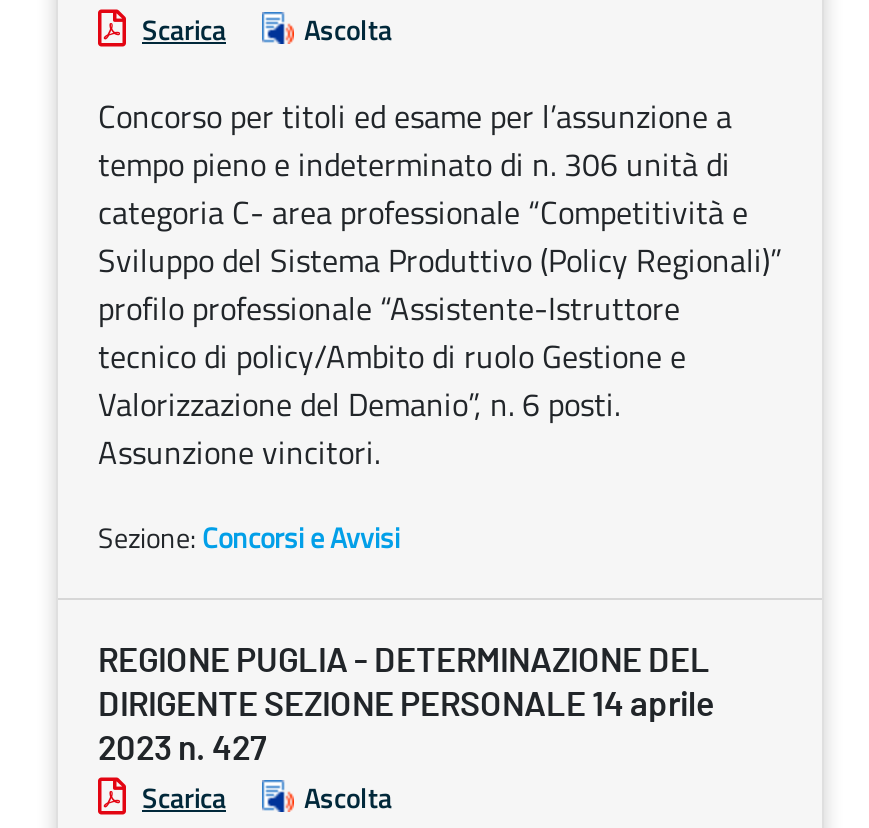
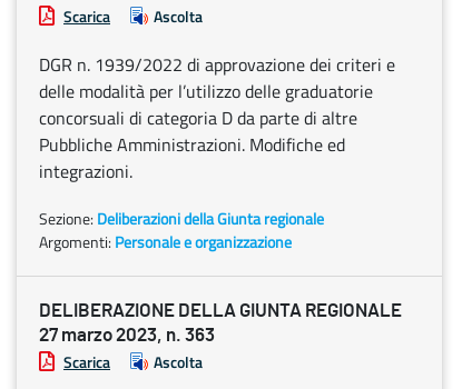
- Concorso per titoli ed esame per l’assunzione a
- tempo pieno e indeterminato di n. 306 unità di
- categoria C- area professionale “Competitività e
- Sviluppo del Sistema Produttivo (Policy Regionali)”
- profilo professionale “Assistente-Istruttore
- tecnico di policy/Ambito di ruolo Gestione e
- Valorizzazione del Demanio”, n. 6 posti.
- Assunzione vincitori.
+ DGR n. 1939/2022 di approvazione dei criteri e
+ delle modalità per l’utilizzo delle graduatorie
+ concorsuali di categoria D da parte di altre
+ Pubbliche Amministrazioni. Modifiche ed
+ integrazioni.

- Sezione: Concorsi e Avvisi
+ Sezione: Deliberazioni della Giunta regionale
+ Argomenti: Personale e organizzazione

- REGIONE PUGLIA - DETERMINAZIONE DEL
- DIRIGENTE SEZIONE PERSONALE 14 aprile
- 2023 n. 427
+ DELIBERAZIONE DELLA GIUNTA REGIONALE
+ 27 marzo 2023, n. 363
